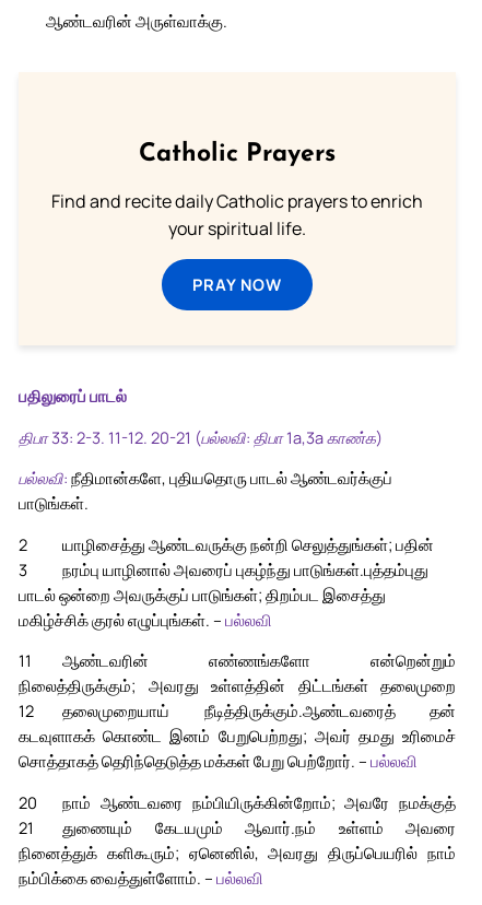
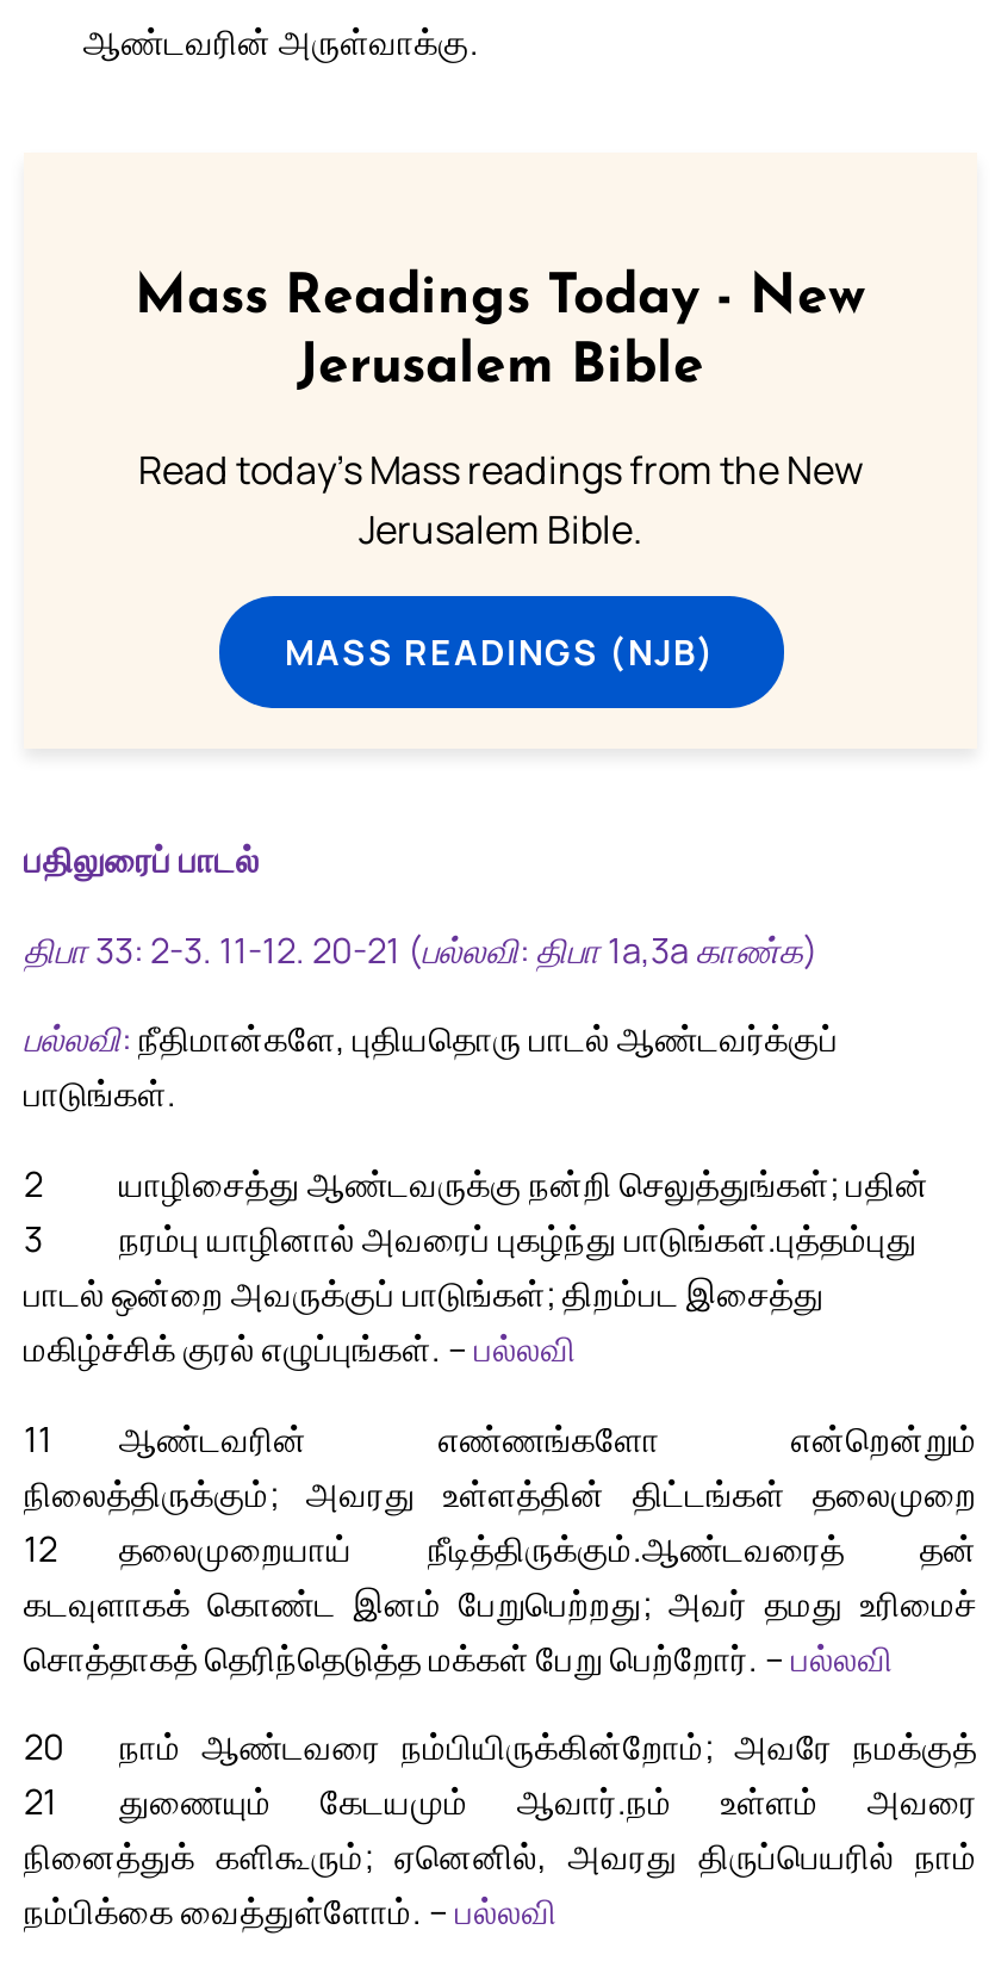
- Catholic Prayers
+ Mass Readings Today - New
+ Jerusalem Bible

- Find and recite daily Catholic prayers to enrich
- your spiritual life.
+ Read today's Mass readings from the New
+ Jerusalem Bible.

- PRAY NOW
+ MASS READINGS (NJB)
